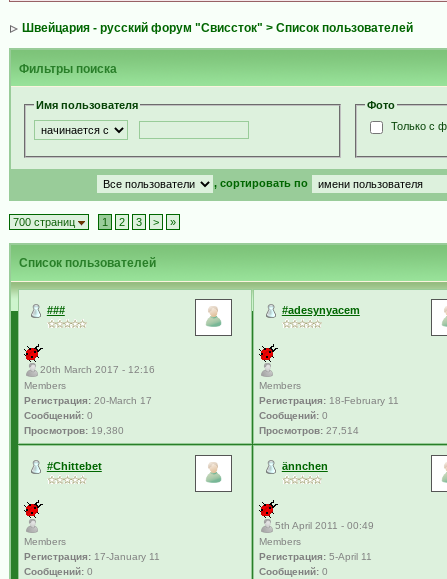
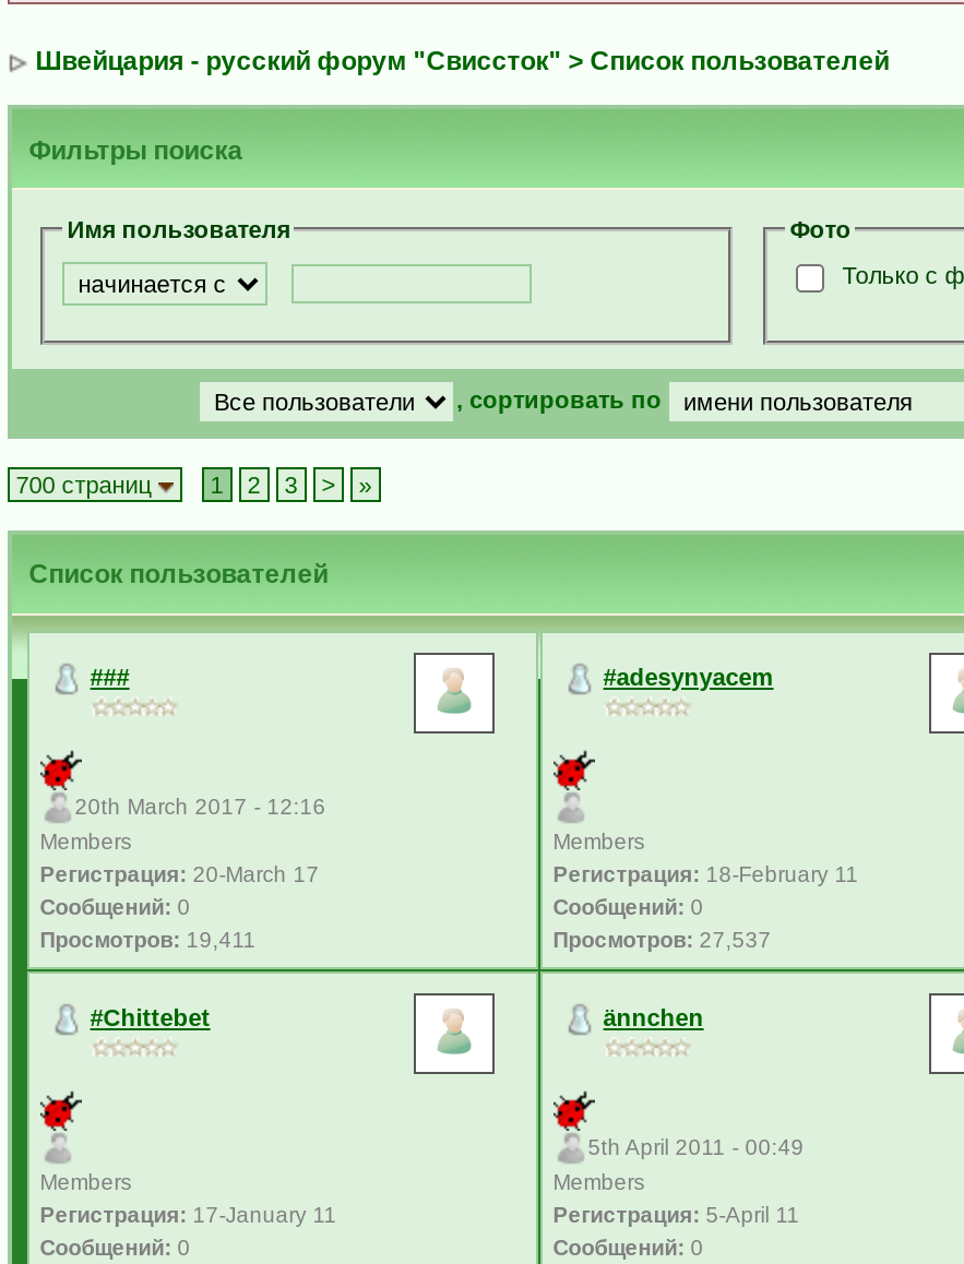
- Просмотров: 19,380
+ Просмотров: 19,411

- Просмотров: 27,514
+ Просмотров: 27,537
